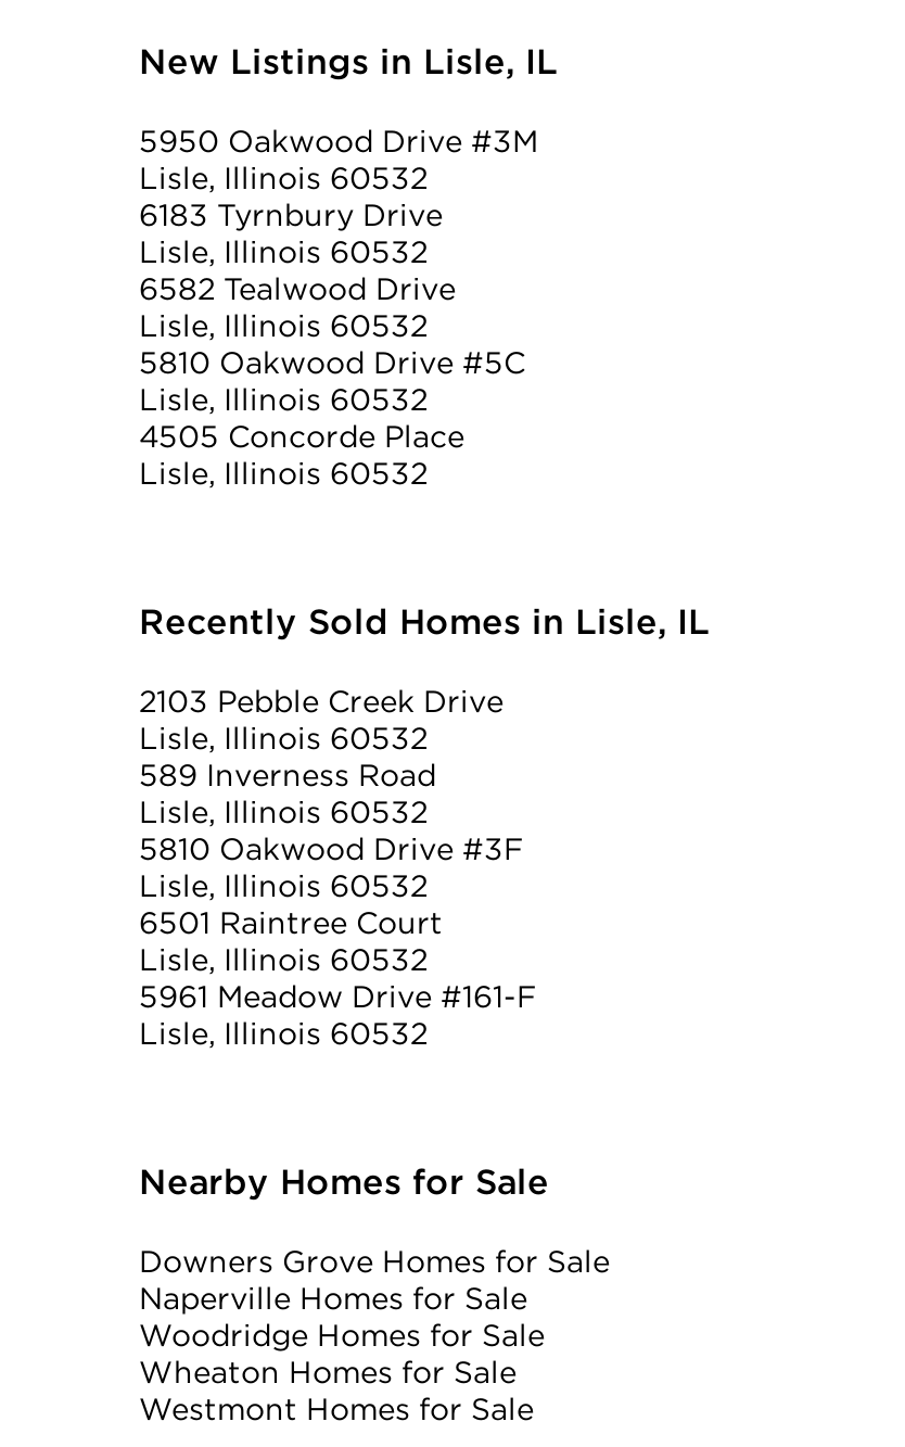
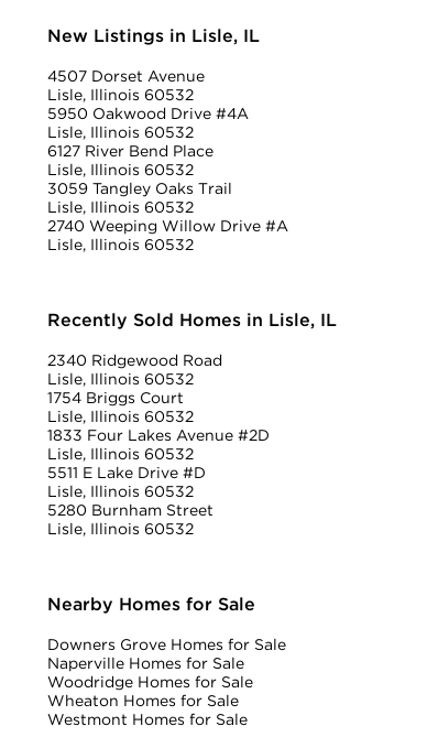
- 5950 Oakwood Drive #3M
+ 4507 Dorset Avenue

- 6183 Tyrnbury Drive
+ 5950 Oakwood Drive #4A

- 6582 Tealwood Drive
+ 6127 River Bend Place

- 5810 Oakwood Drive #5C
+ 3059 Tangley Oaks Trail

- 4505 Concorde Place
+ 2740 Weeping Willow Drive #A

- 2103 Pebble Creek Drive
+ 2340 Ridgewood Road

- 589 Inverness Road
+ 1754 Briggs Court

- 5810 Oakwood Drive #3F
+ 1833 Four Lakes Avenue #2D

- 6501 Raintree Court
+ 5511 E Lake Drive #D

- 5961 Meadow Drive #161-F
+ 5280 Burnham Street
